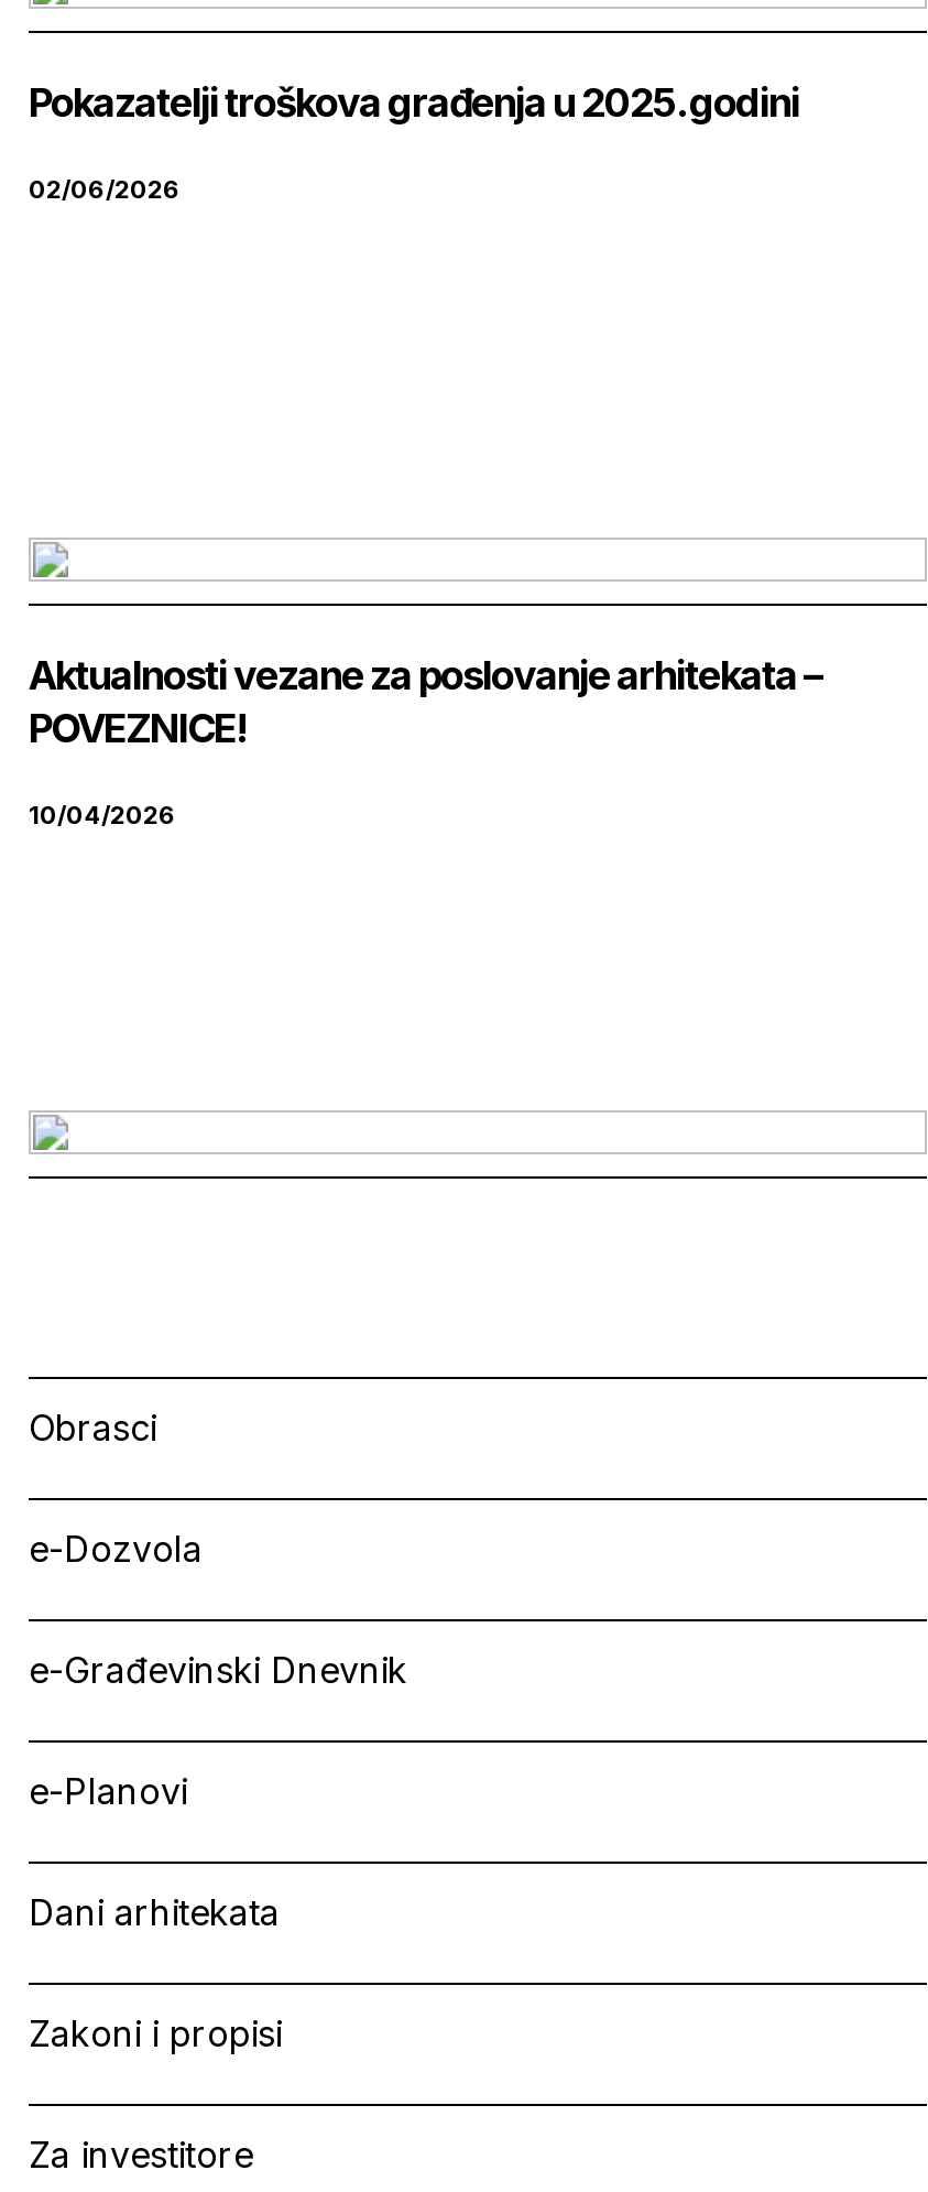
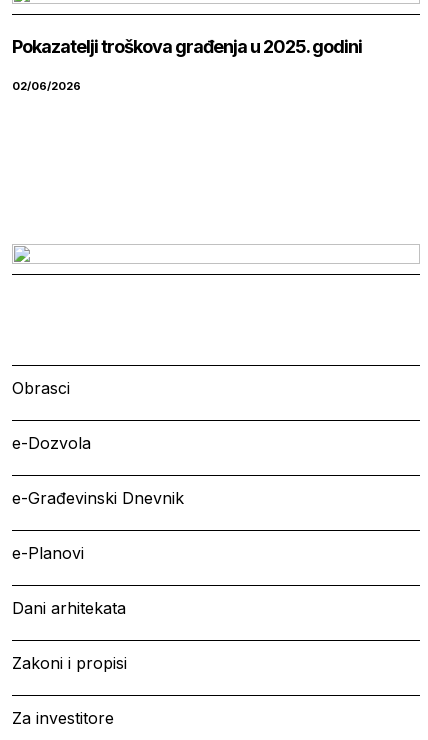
- Aktualnosti vezane za poslovanje arhitekata –
- POVEZNICE!
- 10/04/2026
